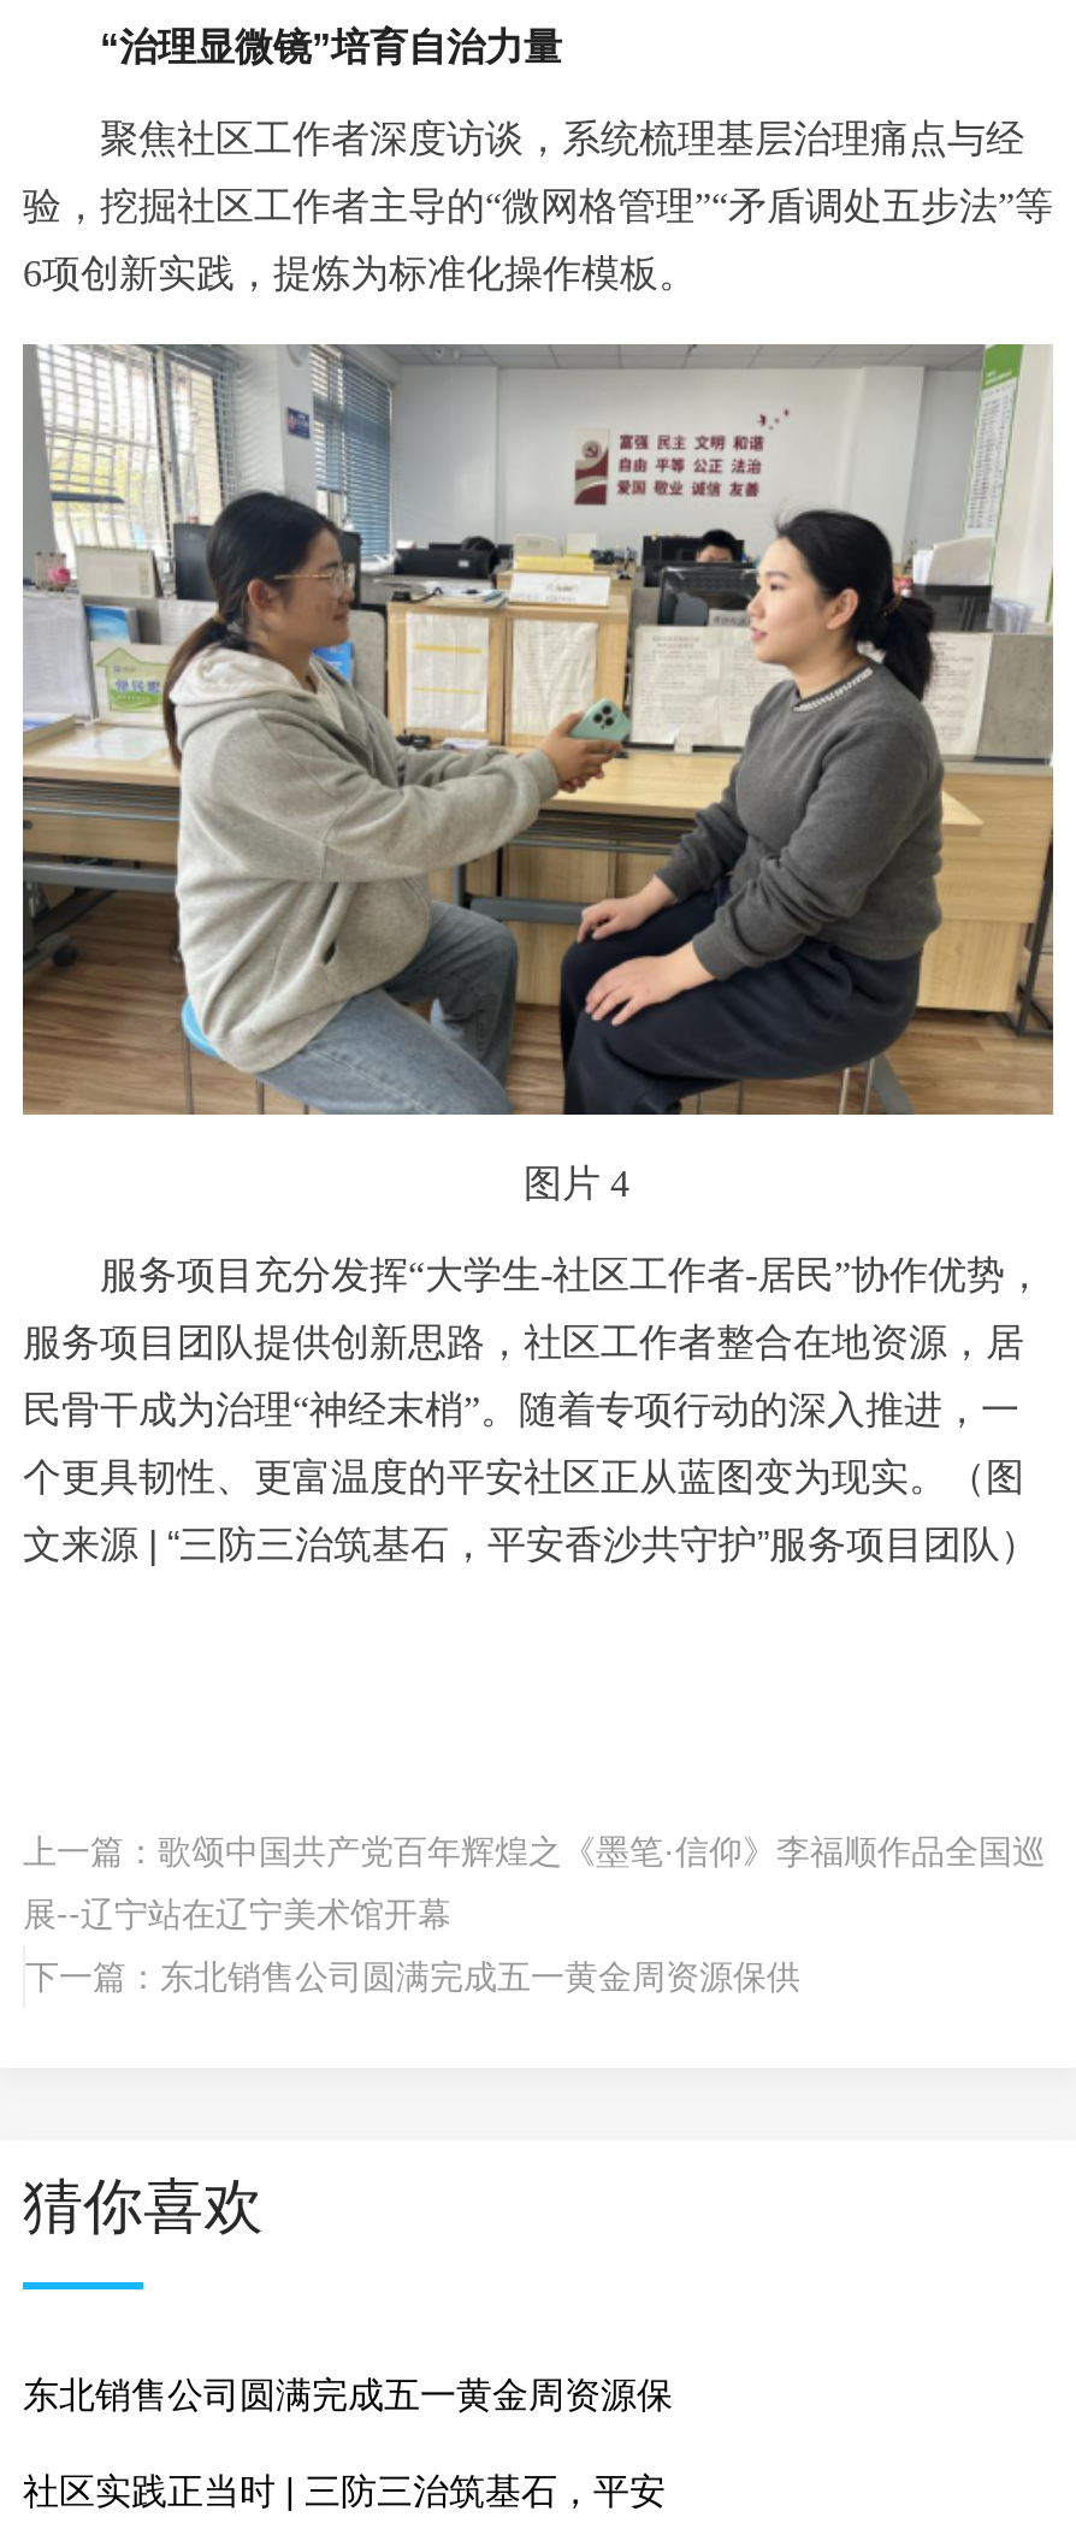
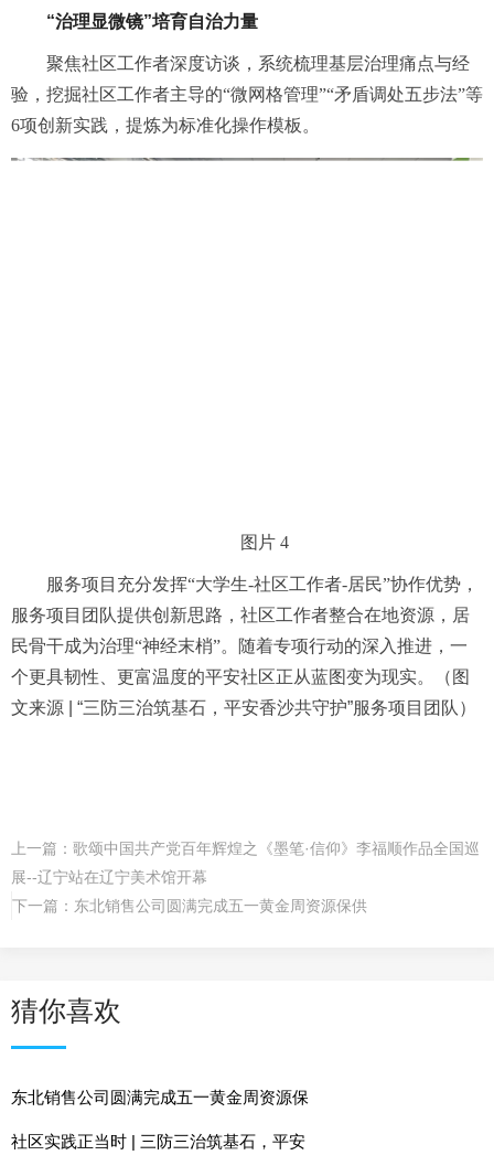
- [image]
